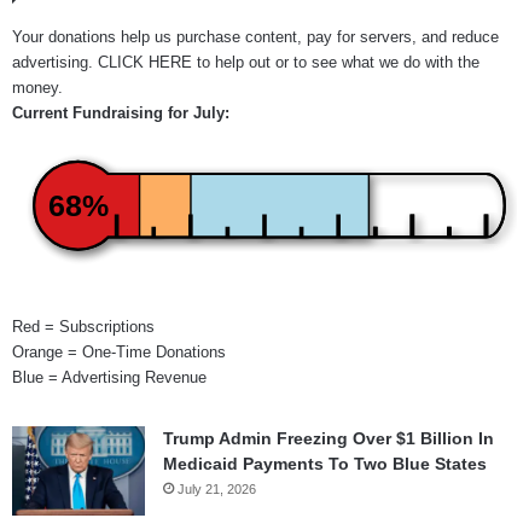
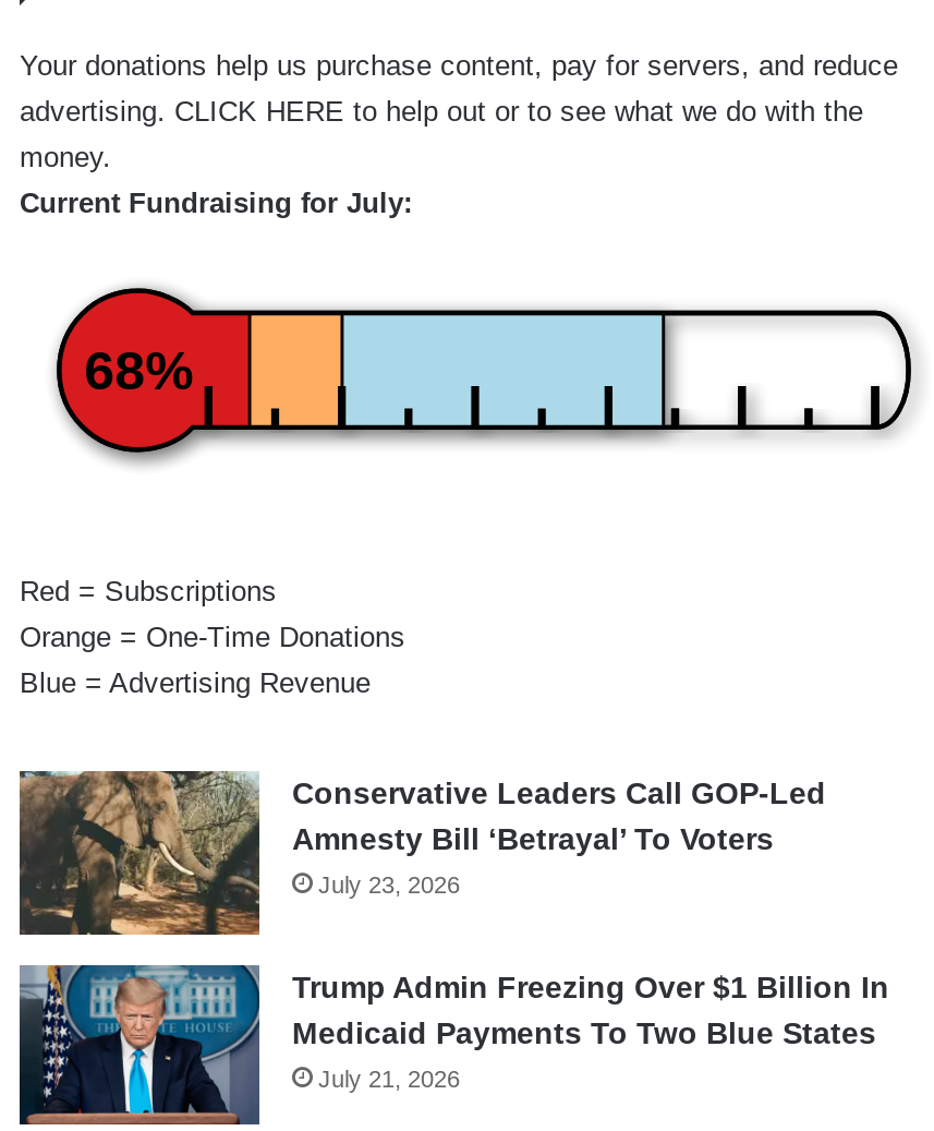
+ [image]
+ Conservative Leaders Call GOP-Led
+ Amnesty Bill ‘Betrayal’ To Voters
+ July 23, 2026
